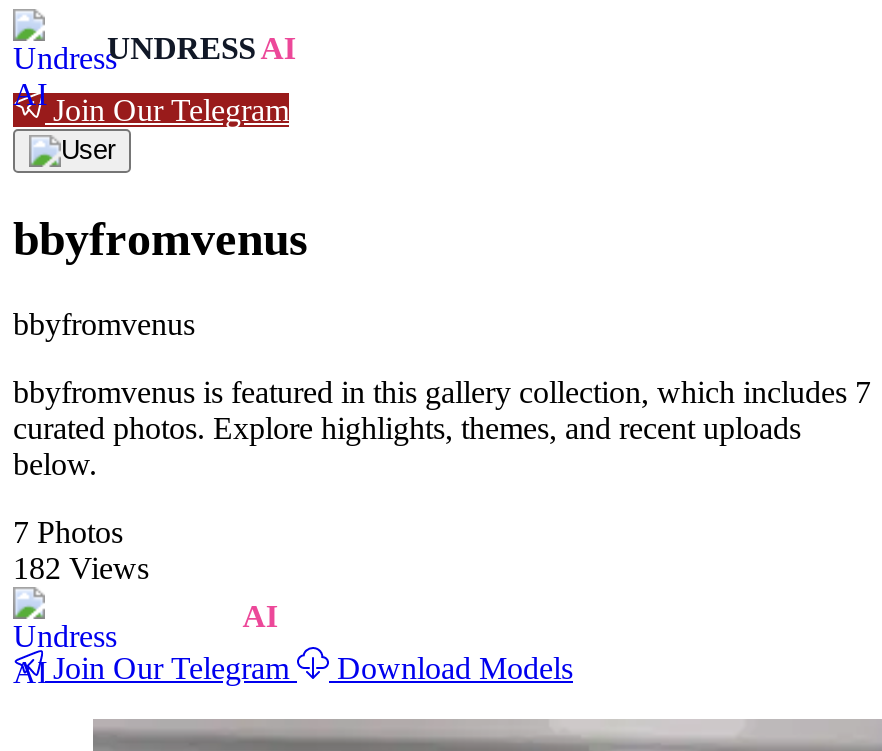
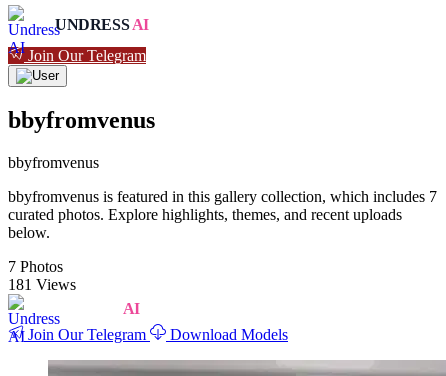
- 182 Views
+ 181 Views
